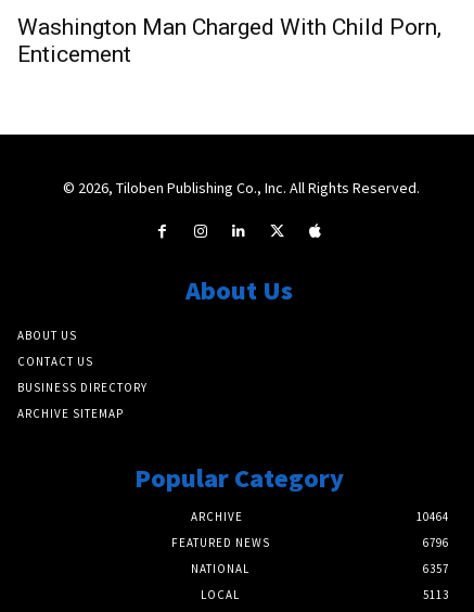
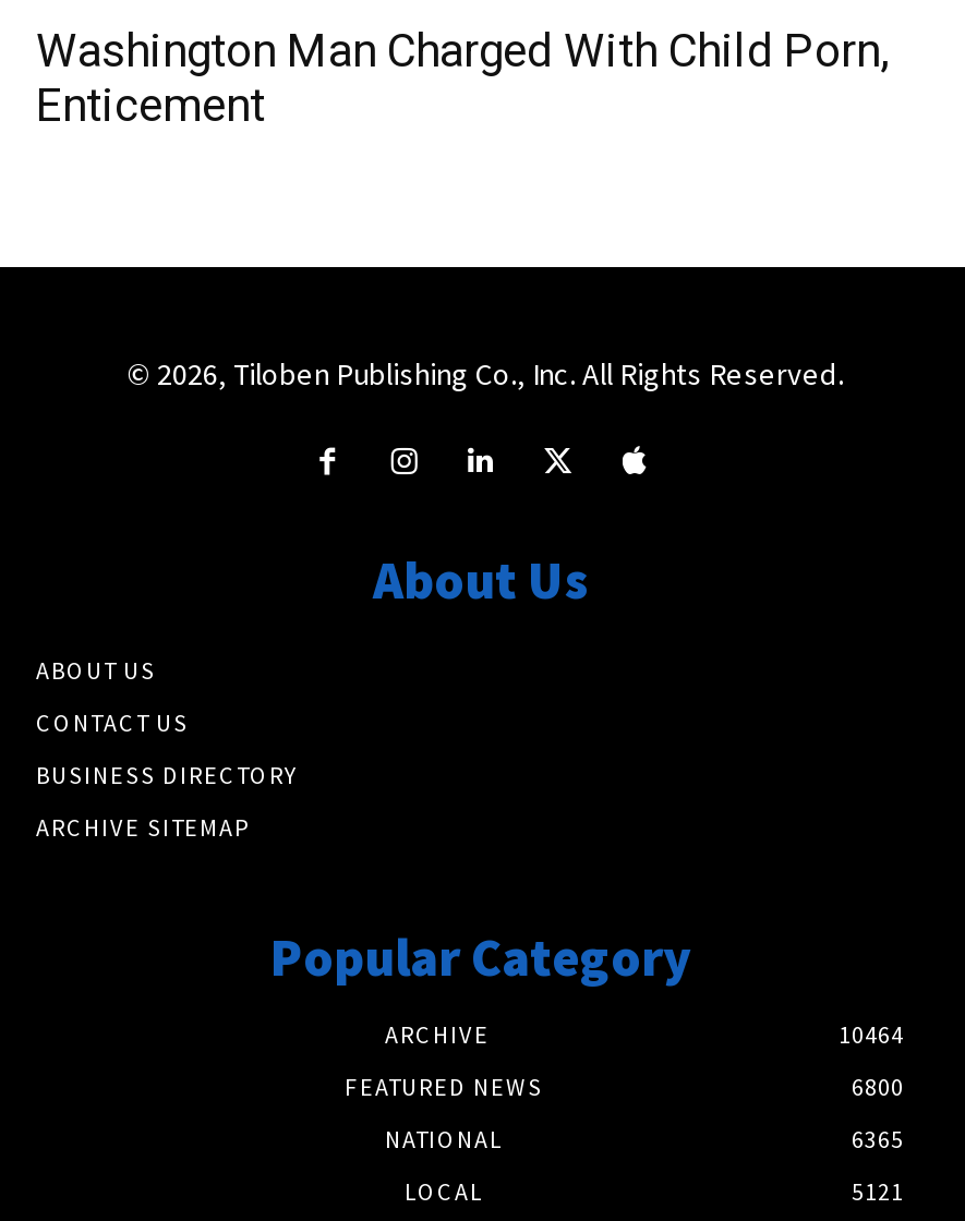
- 6796
+ 6800

- 6357
+ 6365

- 5113
+ 5121
